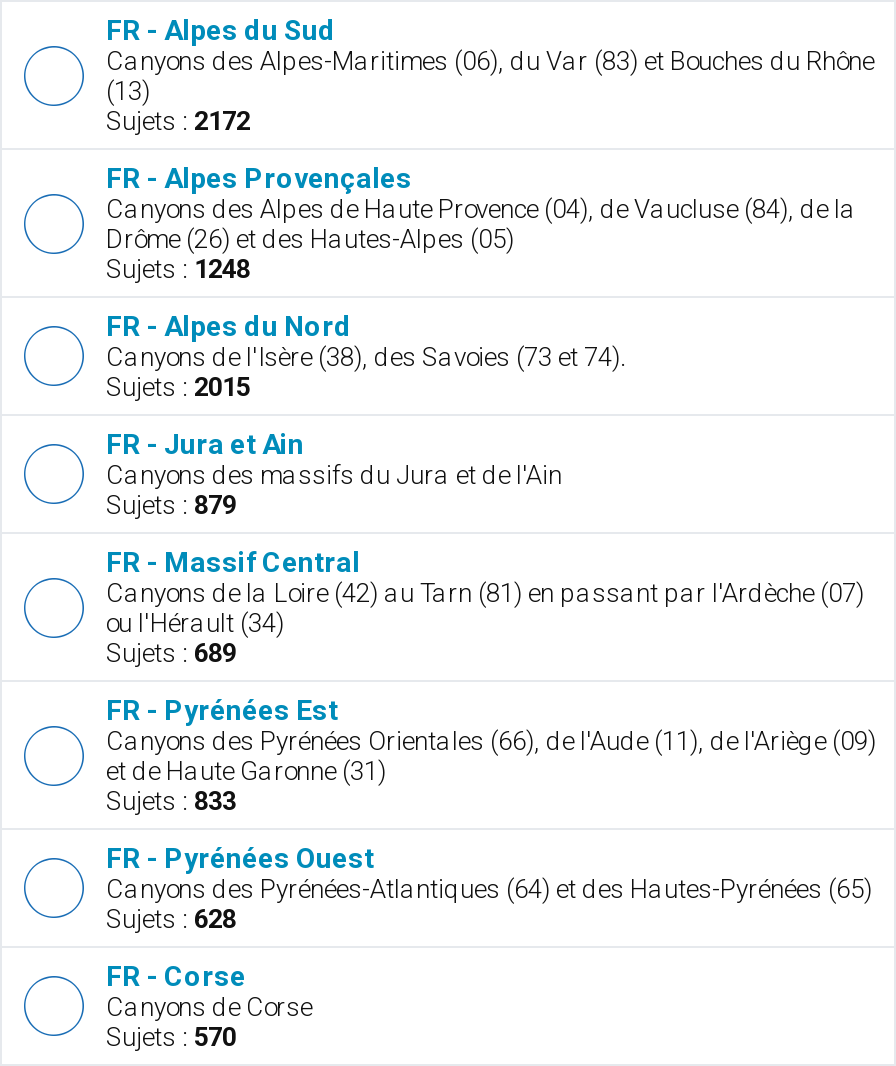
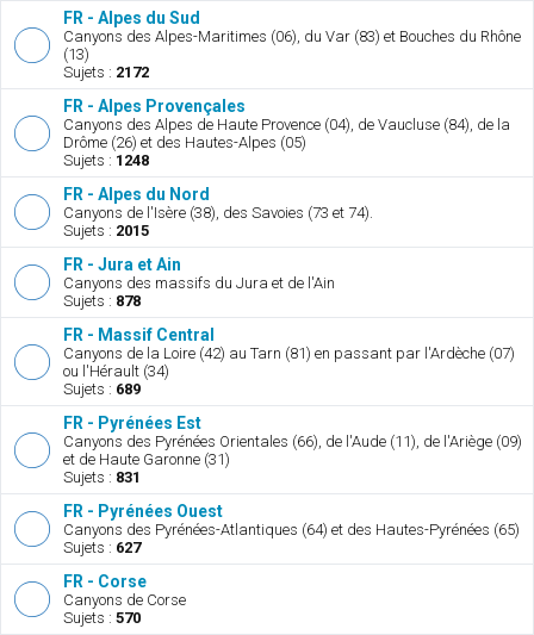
- Sujets : 879
+ Sujets : 878

- Sujets : 833
+ Sujets : 831

- Sujets : 628
+ Sujets : 627
